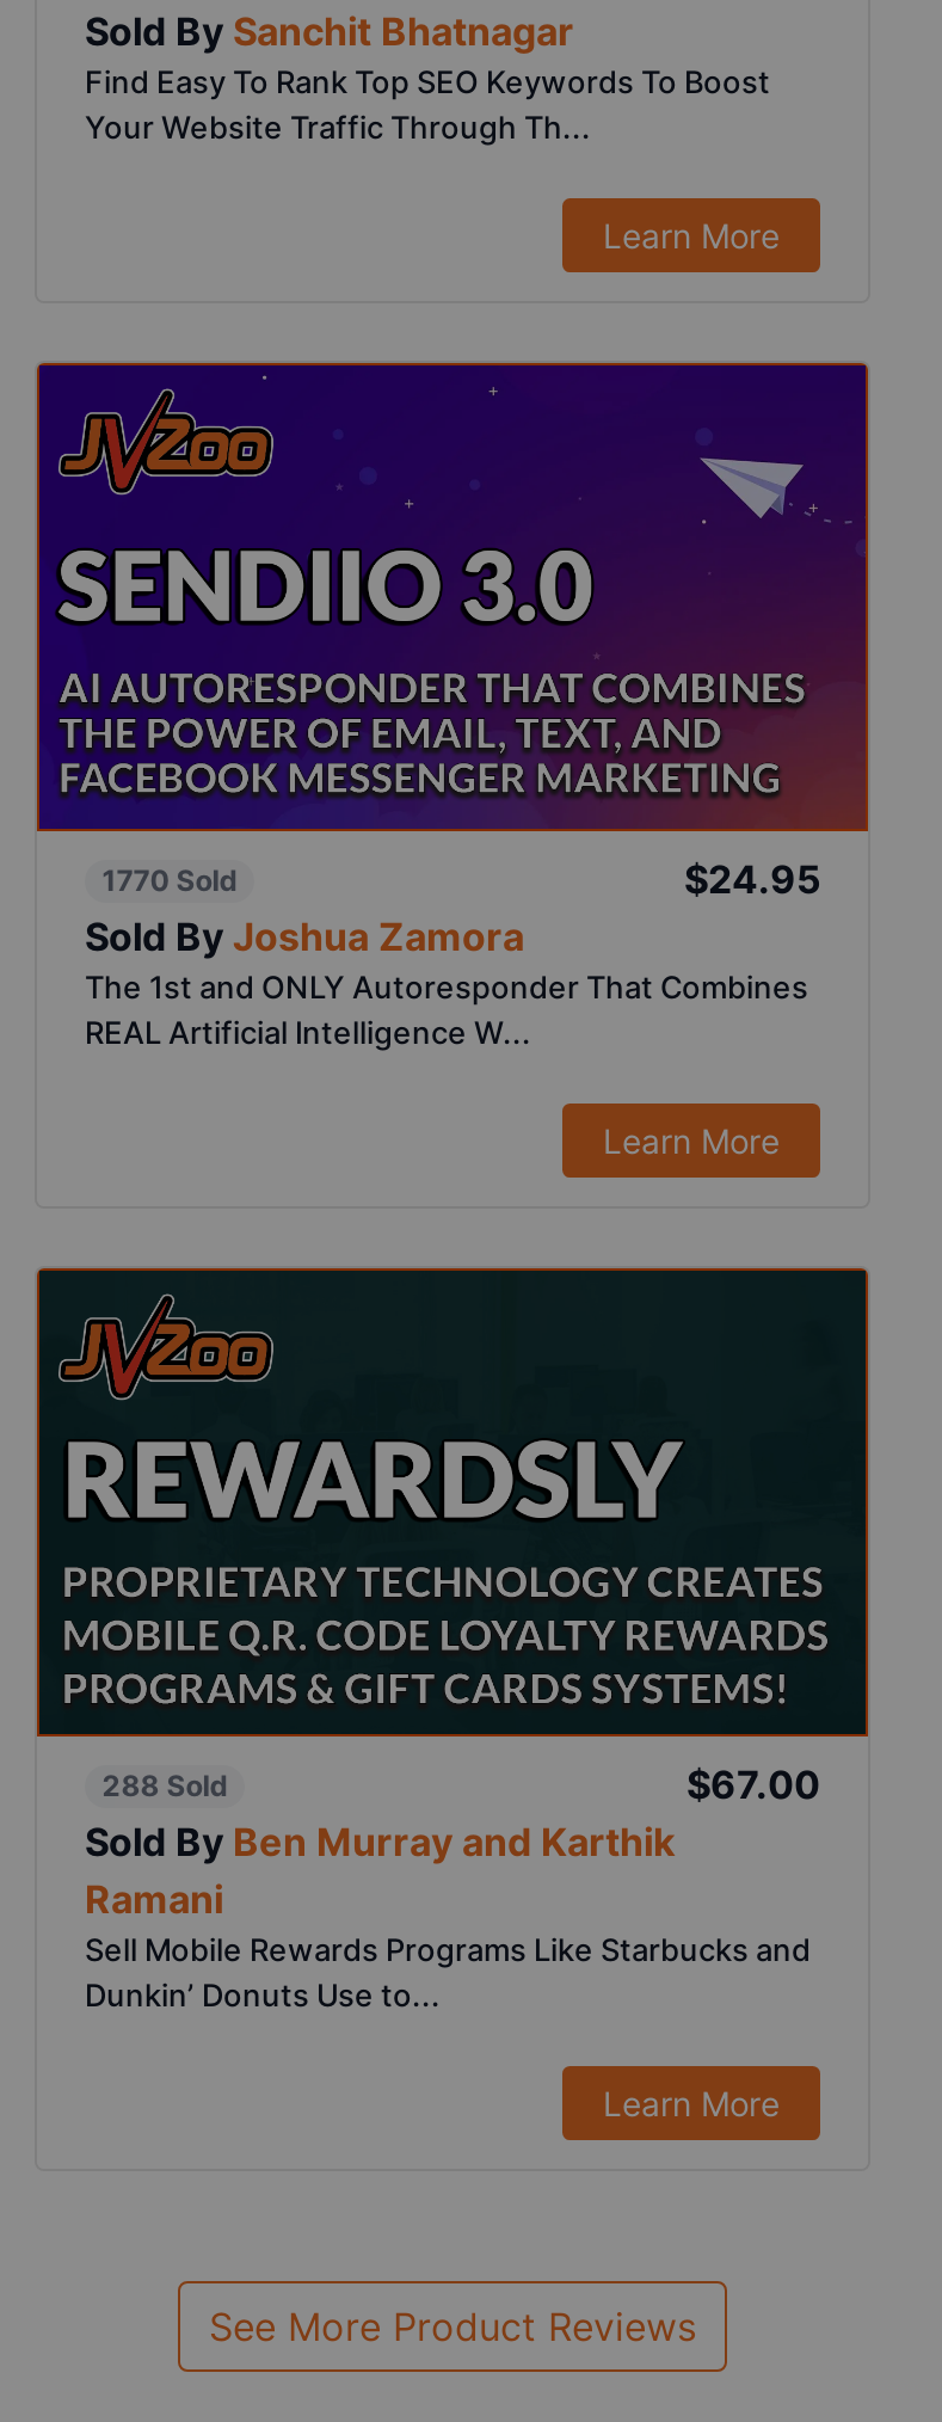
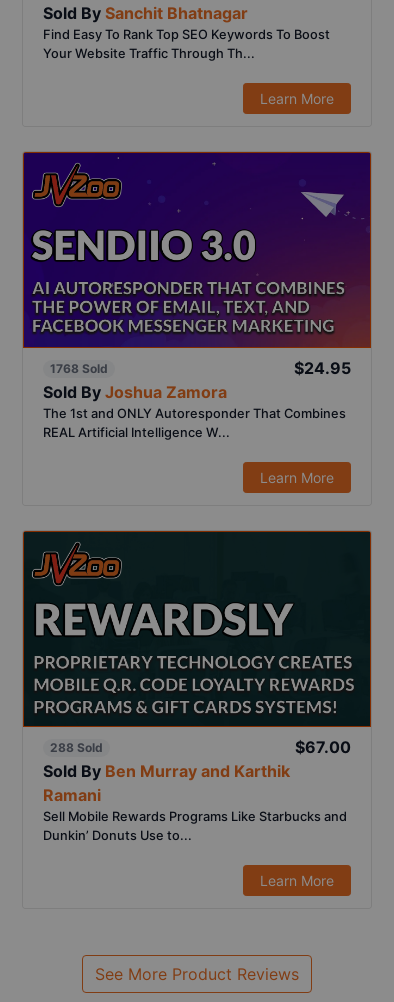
- 1770 Sold
+ 1768 Sold
